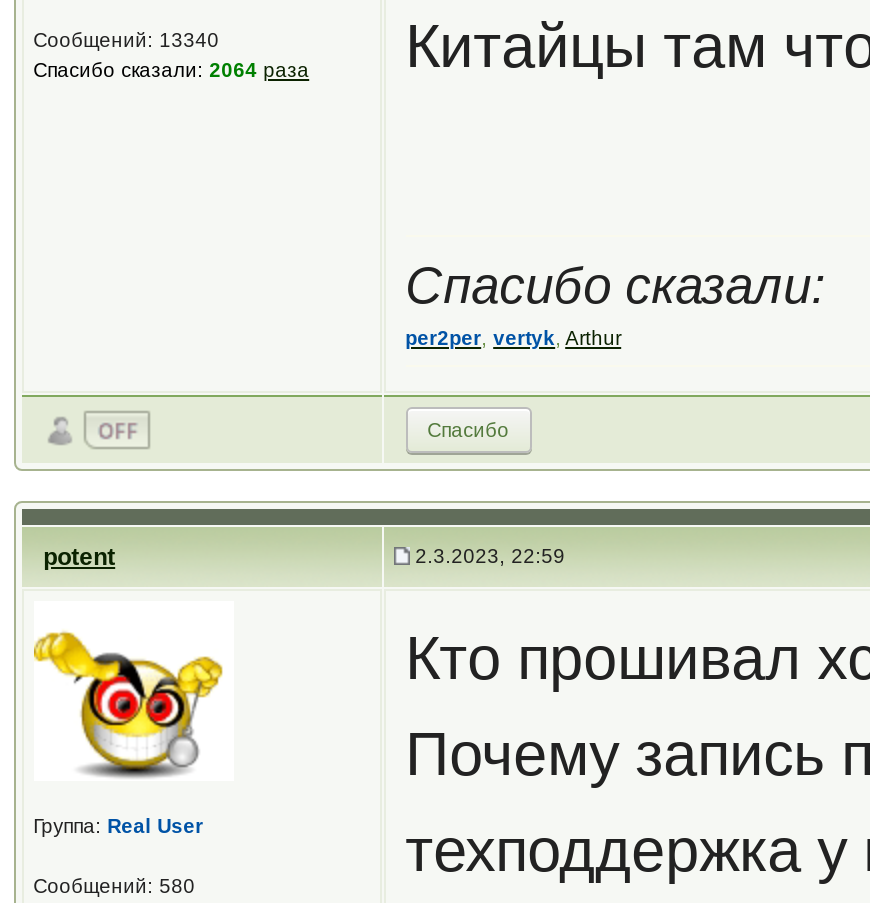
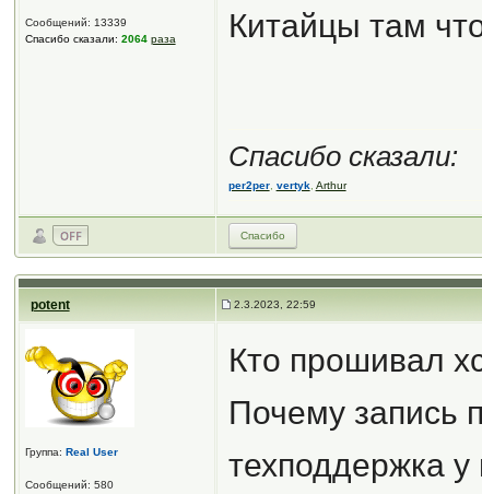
- Сообщений: 13340
+ Сообщений: 13339
